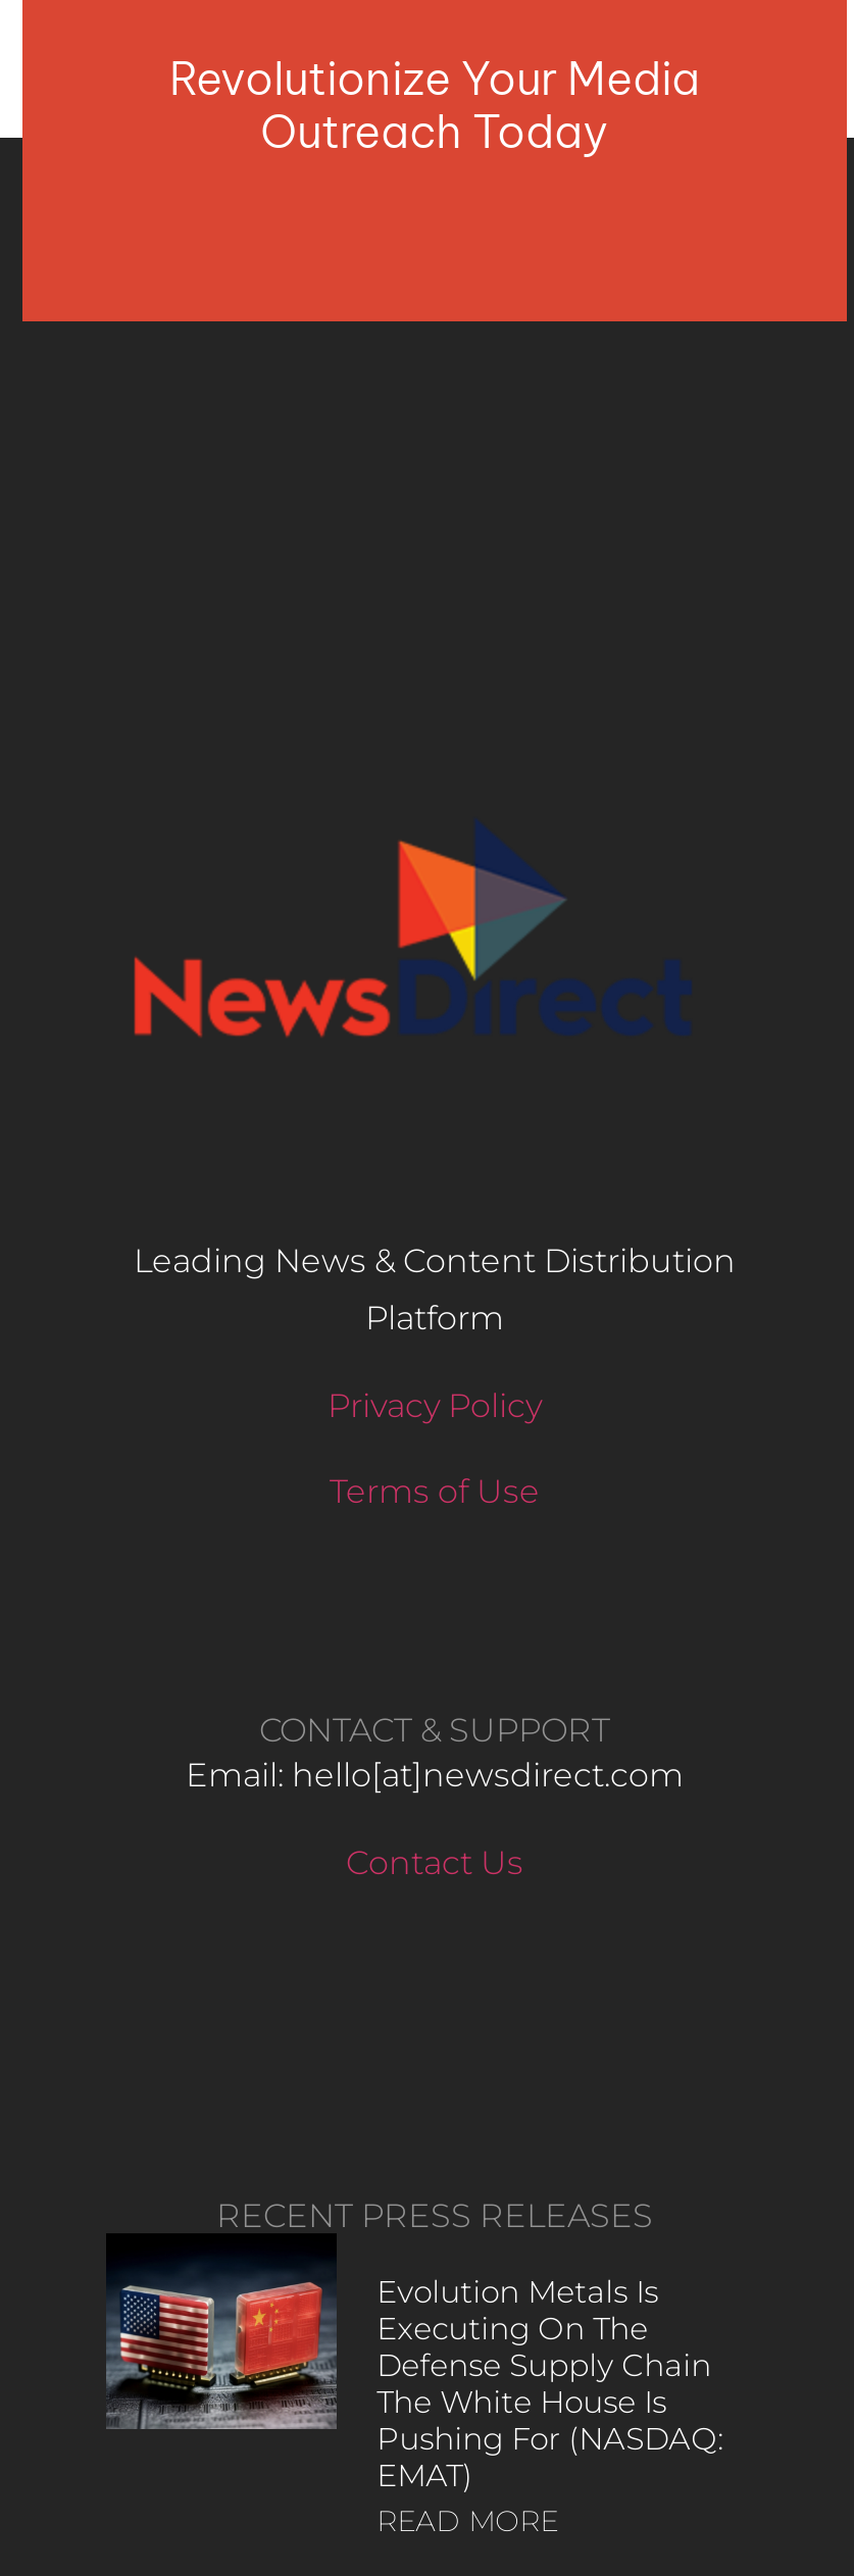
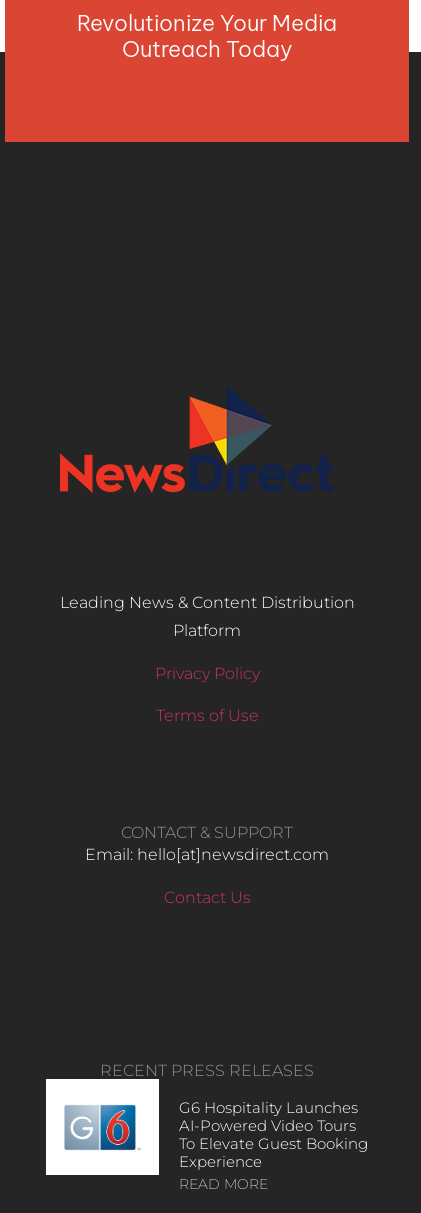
- [image]
- Evolution Metals Is
- Executing On The
- Defense Supply Chain
- The White House Is
- Pushing For (NASDAQ:
- EMAT)
+ [image]
+ G6 Hospitality Launches
+ AI-Powered Video Tours
+ To Elevate Guest Booking
+ Experience
